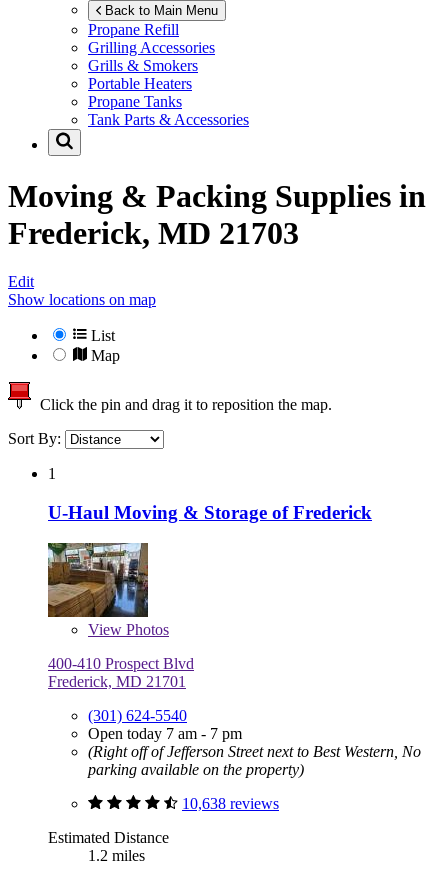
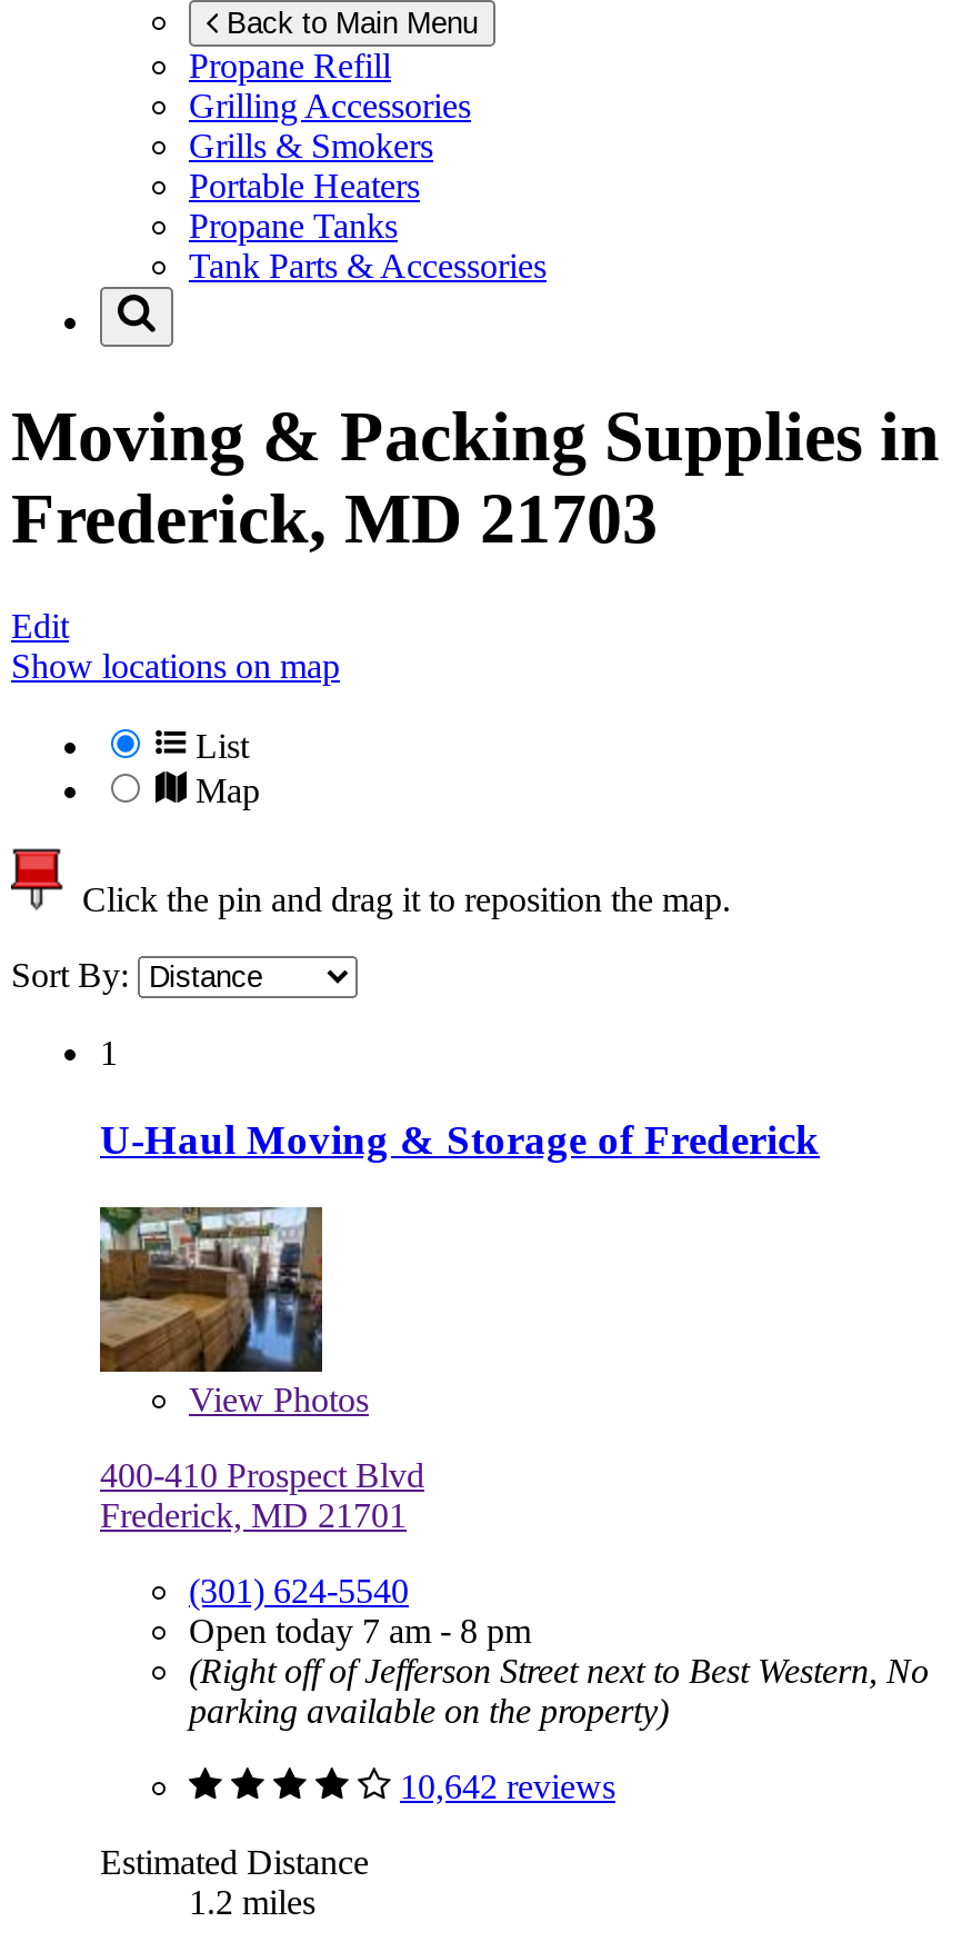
- Open today 7 am - 7 pm
+ Open today 7 am - 8 pm

- 10,638 reviews
+ 10,642 reviews
